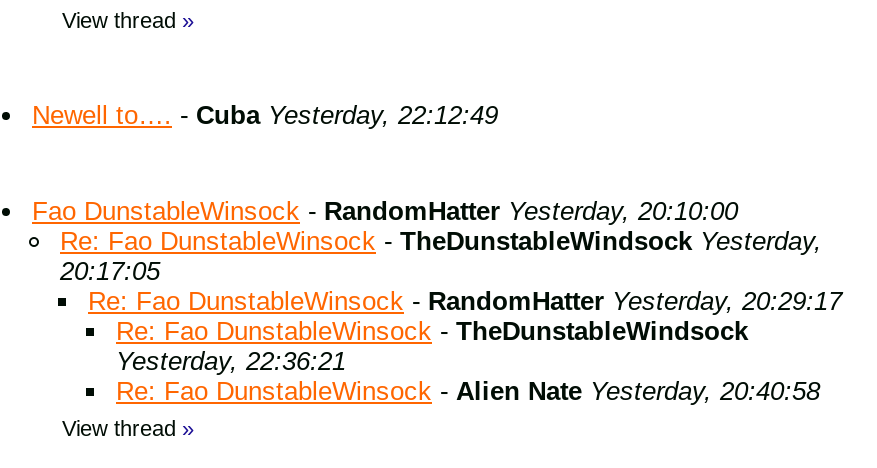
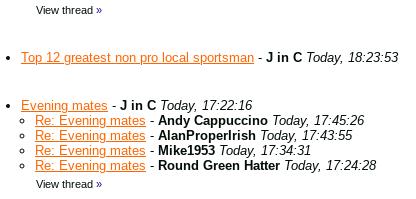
- Newell to…. - Cuba Yesterday, 22:12:49
+ Top 12 greatest non pro local sportsman - J in C Today, 18:23:53

- Fao DunstableWinsock - RandomHatter Yesterday, 20:10:00
- Re: Fao DunstableWinsock - TheDunstableWindsock Yesterday,
- 20:17:05
- Re: Fao DunstableWinsock - RandomHatter Yesterday, 20:29:17
- Re: Fao DunstableWinsock - TheDunstableWindsock
- Yesterday, 22:36:21
- Re: Fao DunstableWinsock - Alien Nate Yesterday, 20:40:58
+ Evening mates - J in C Today, 17:22:16
+ Re: Evening mates - Andy Cappuccino Today, 17:45:26
+ Re: Evening mates - AlanProperIrish Today, 17:43:55
+ Re: Evening mates - Mike1953 Today, 17:34:31
+ Re: Evening mates - Round Green Hatter Today, 17:24:28
